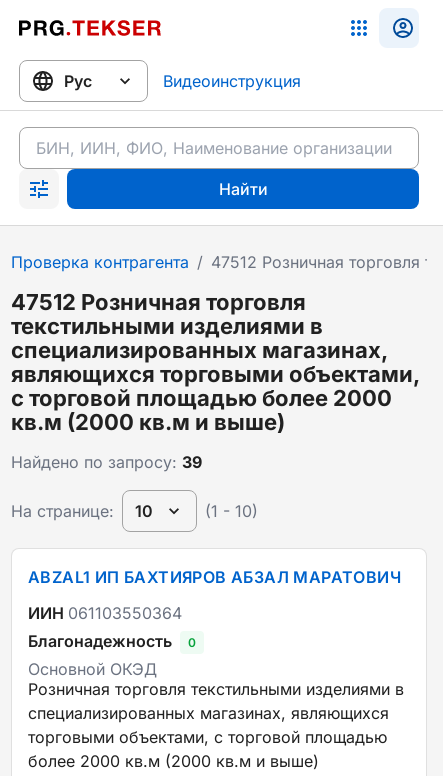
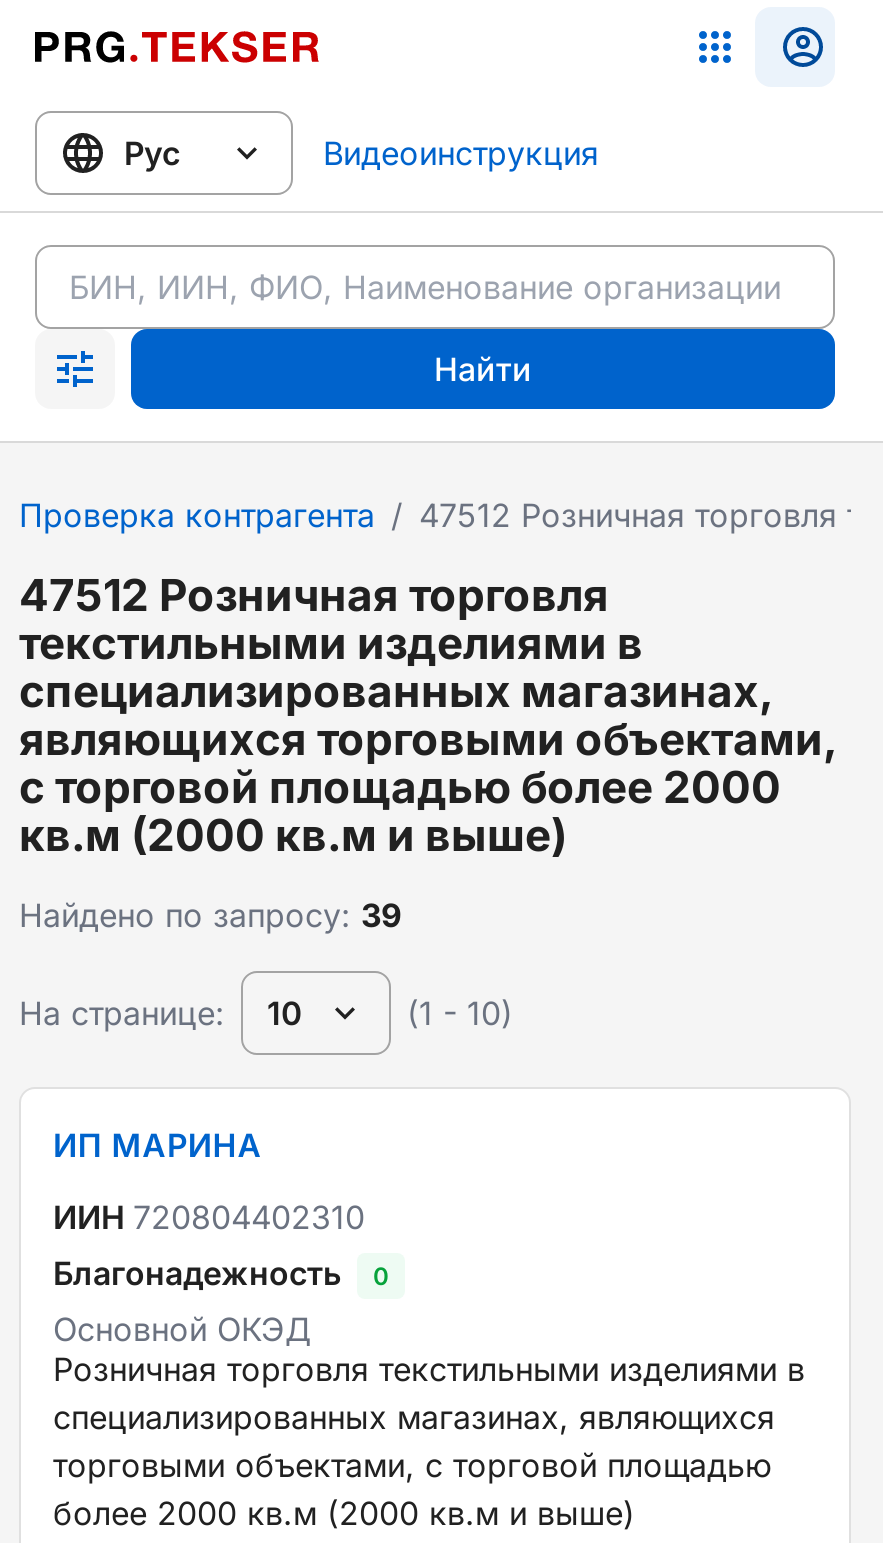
- ABZAL1 ИП БАХТИЯРОВ АБЗАЛ МАРАТОВИЧ
+ ИП МАРИНА

- ИИН 061103550364
+ ИИН 720804402310
